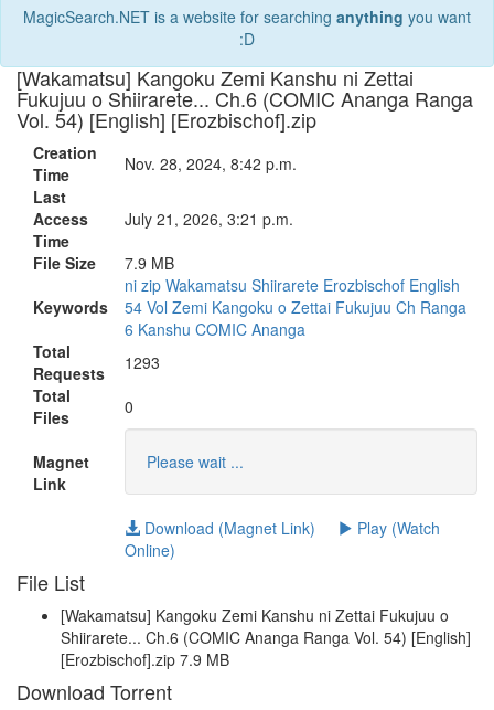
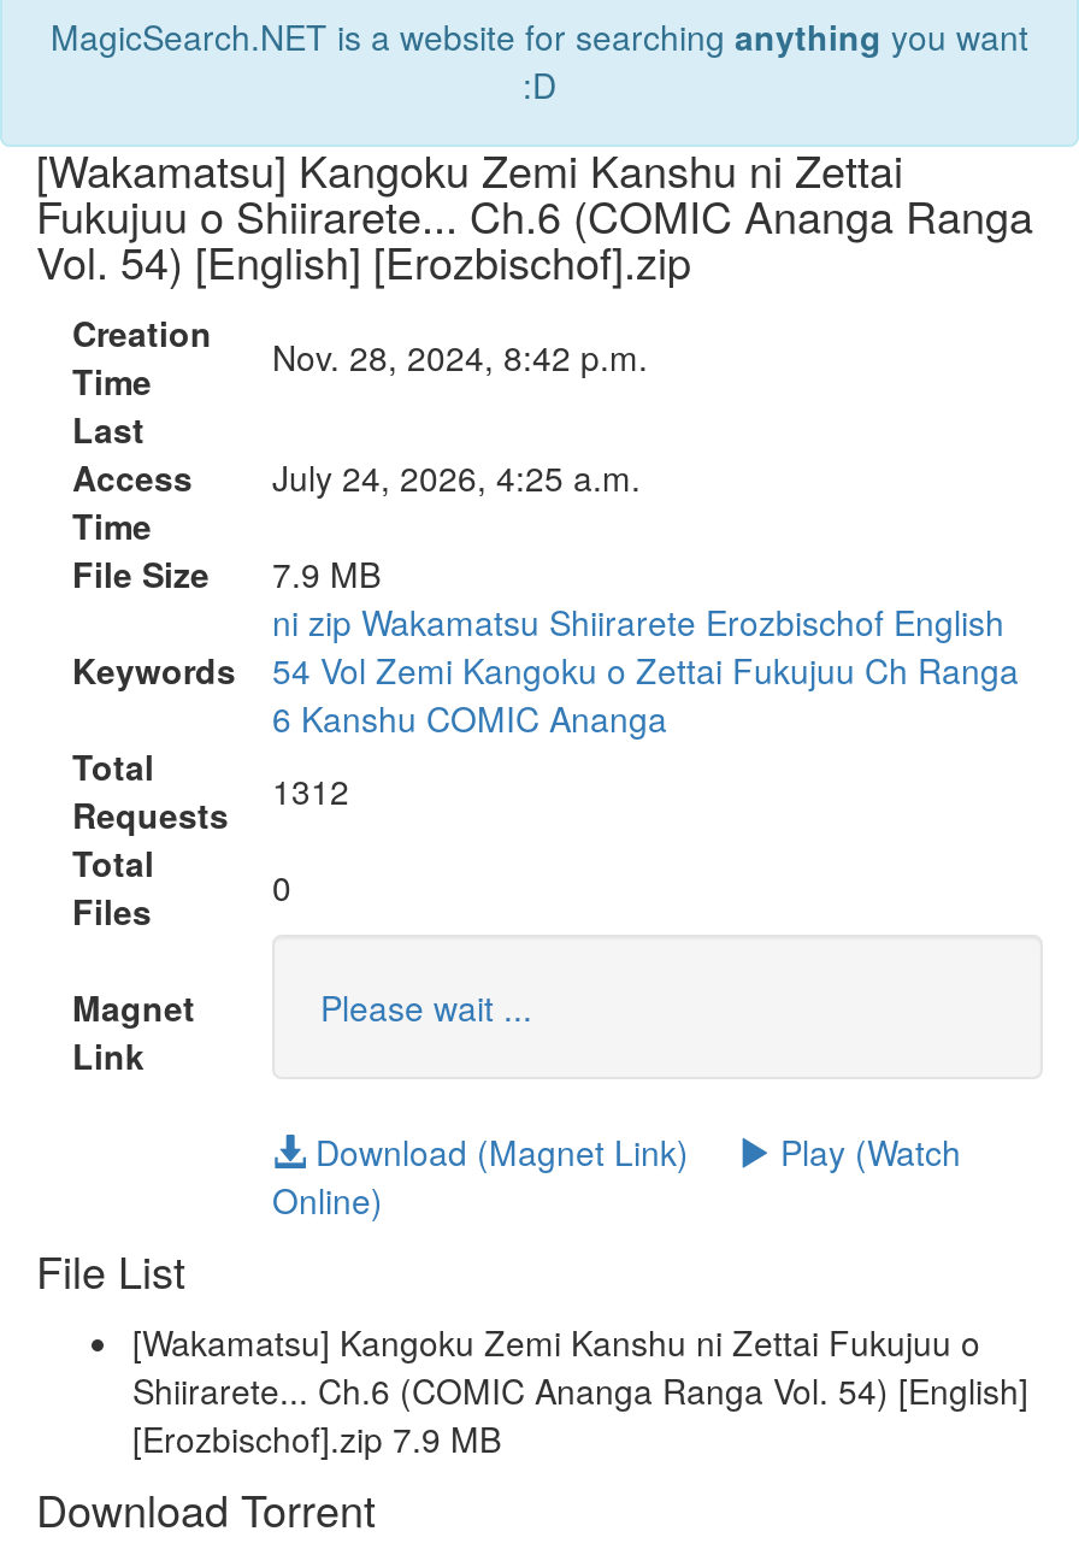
- Access July 21, 2026, 3:21 p.m.
+ Access July 24, 2026, 4:25 a.m.

- Requests 1293
+ Requests 1312
